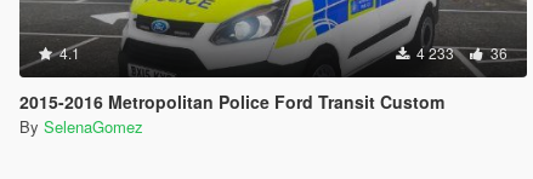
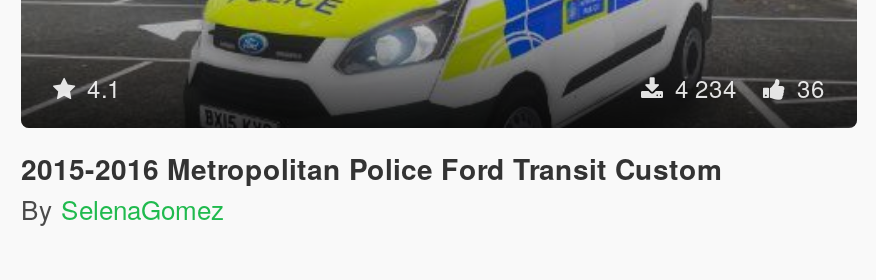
- 4 233 36
+ 4 234 36
